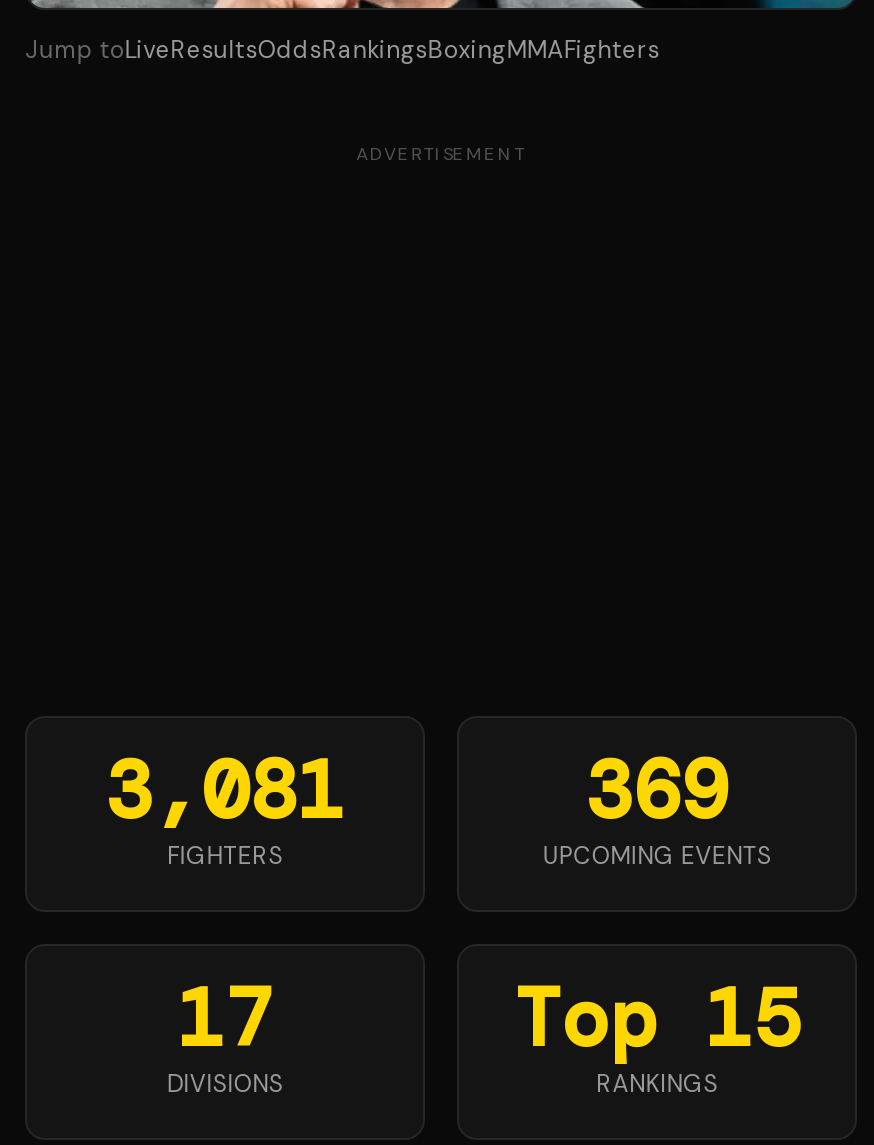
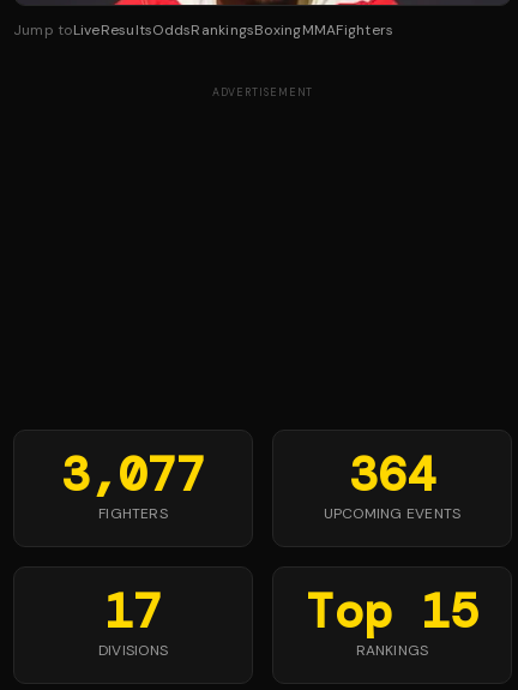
- 3,081
+ 3,077

- 369
+ 364
